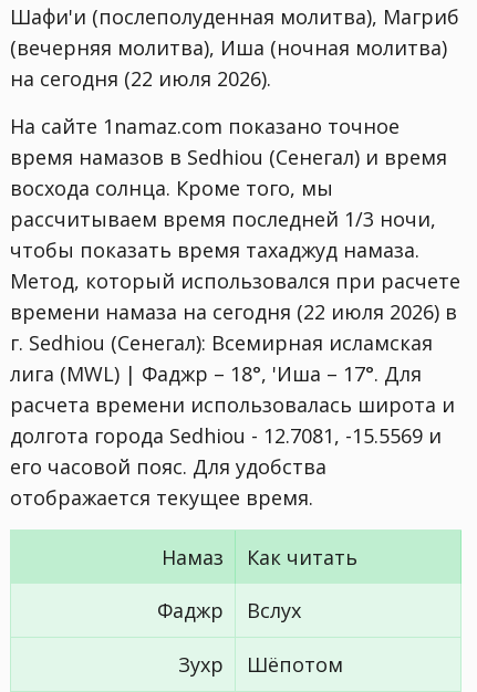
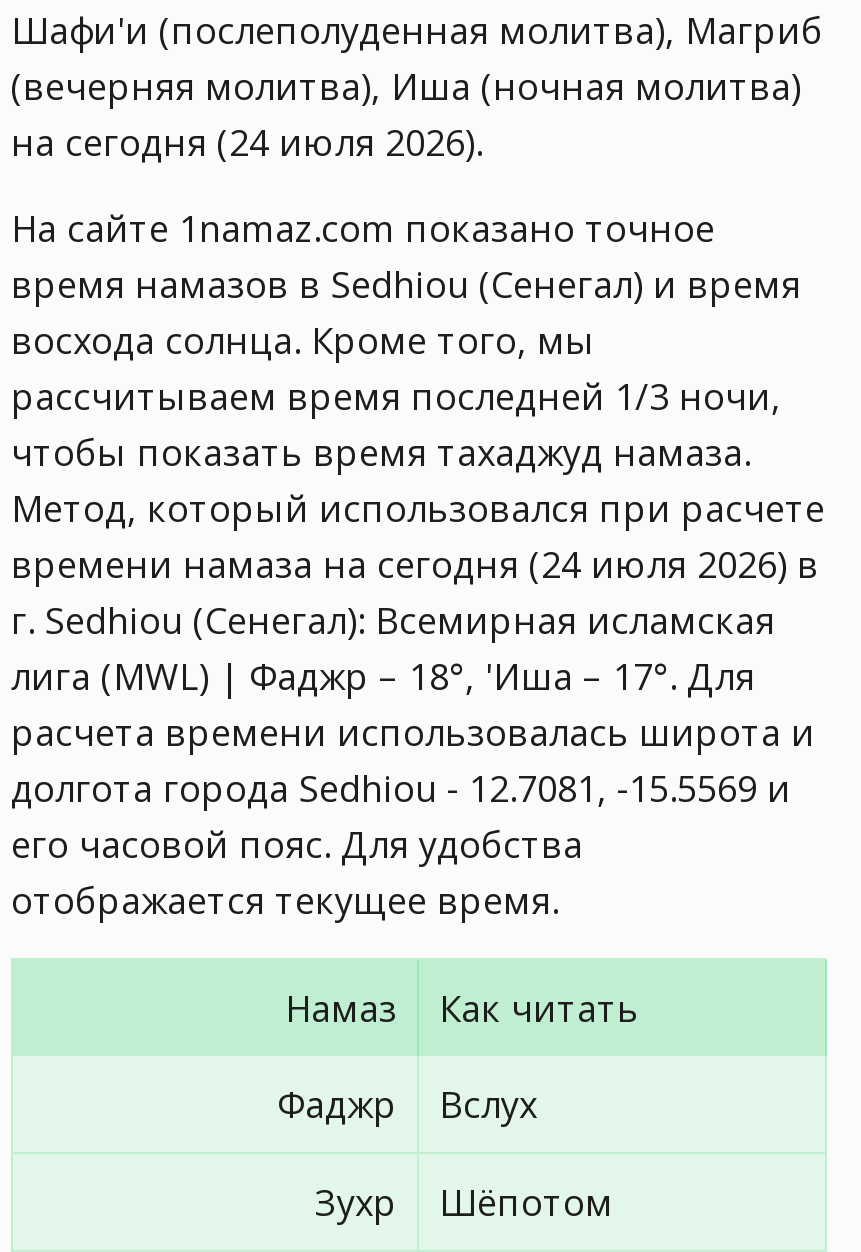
- на сегодня (22 июля 2026).
+ на сегодня (24 июля 2026).

- времени намаза на сегодня (22 июля 2026) в
+ времени намаза на сегодня (24 июля 2026) в
